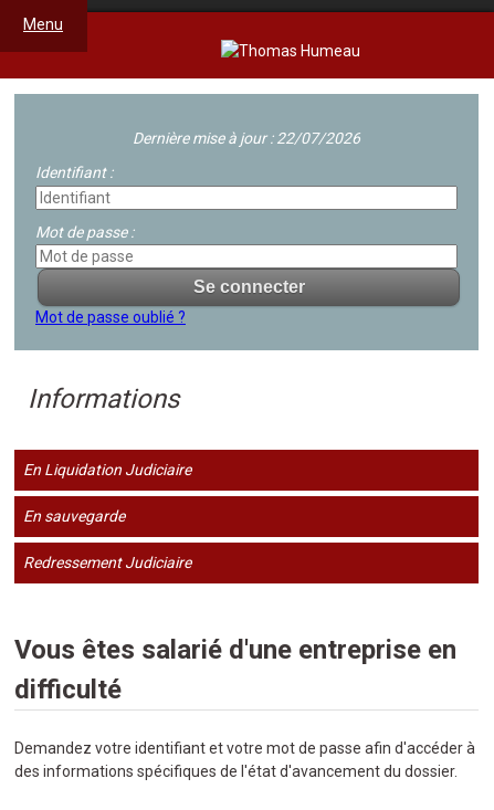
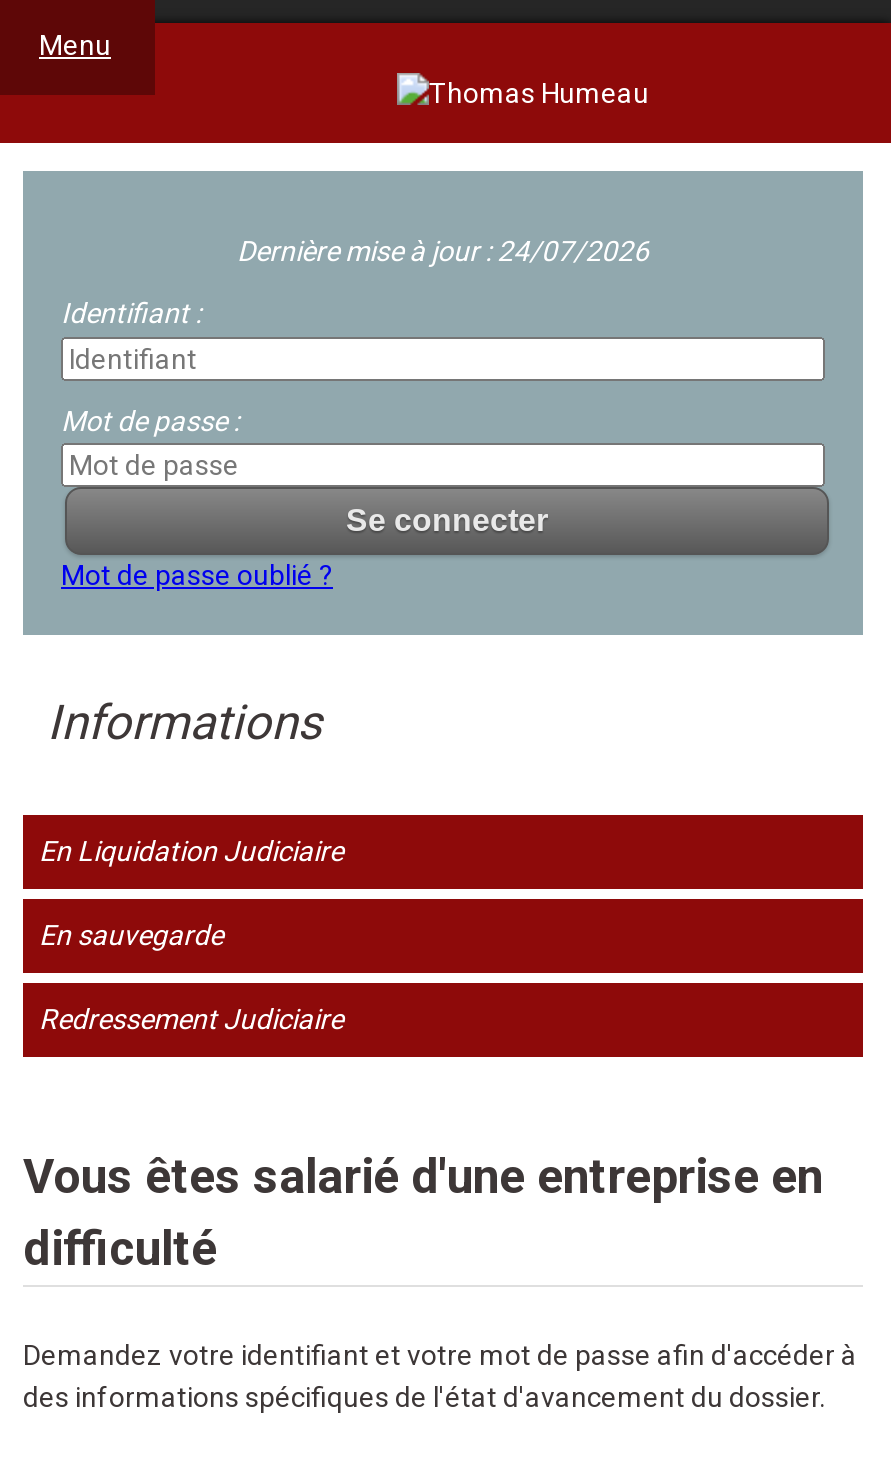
- Dernière mise à jour : 22/07/2026
+ Dernière mise à jour : 24/07/2026
